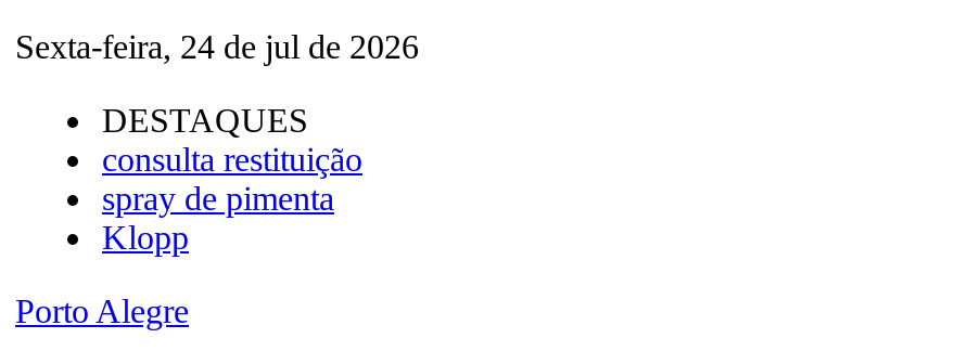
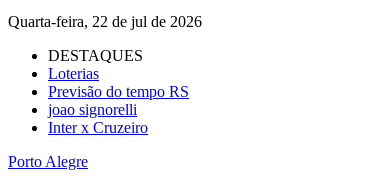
- Sexta-feira, 24 de jul de 2026
+ Quarta-feira, 22 de jul de 2026

- consulta restituição
- spray de pimenta
- Klopp
+ Loterias
+ Previsão do tempo RS
+ joao signorelli
+ Inter x Cruzeiro
